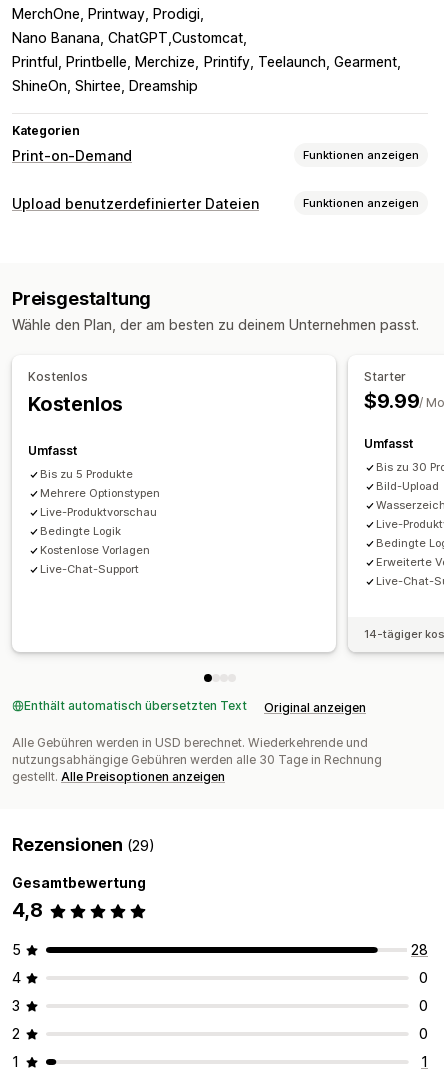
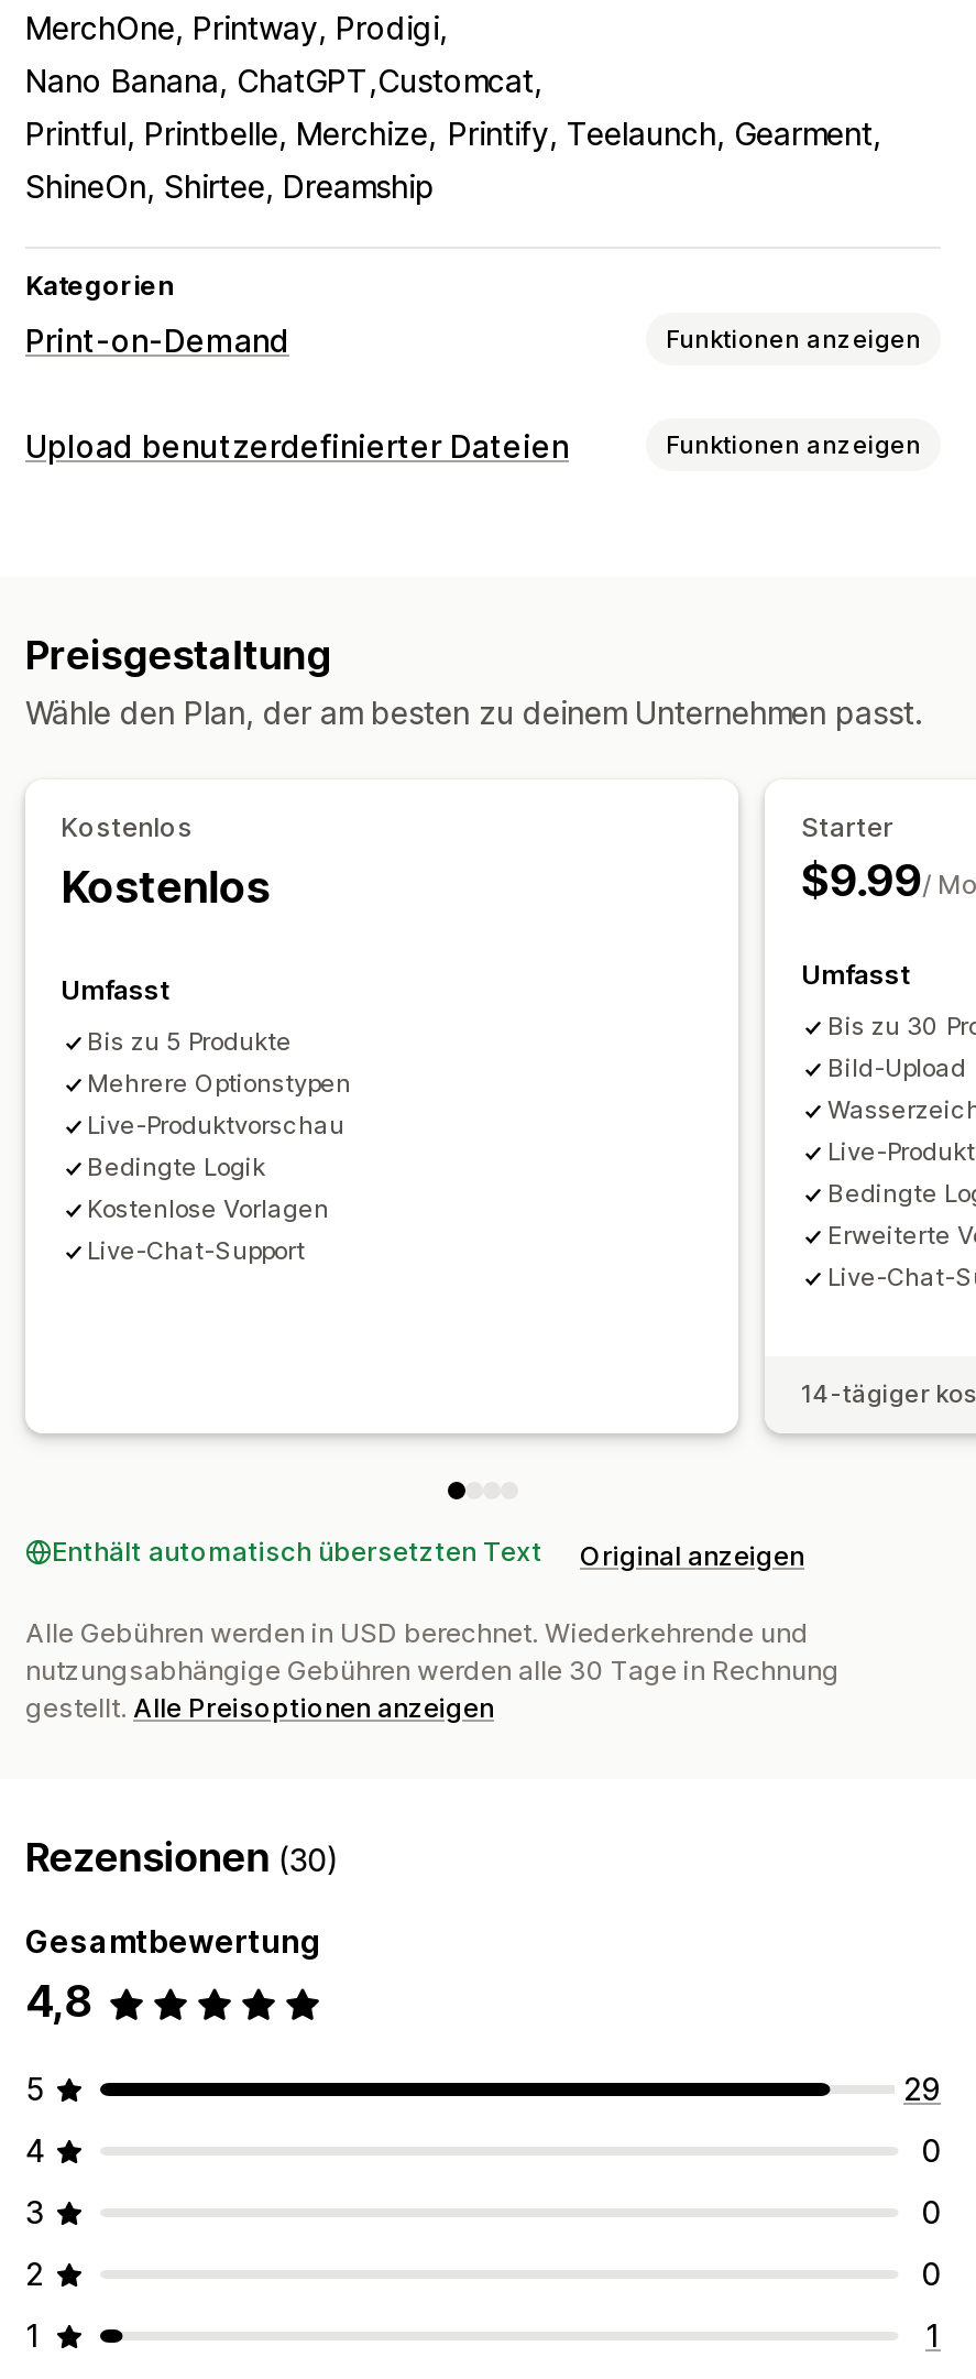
- Rezensionen (29)
+ Rezensionen (30)

- 28
+ 29
